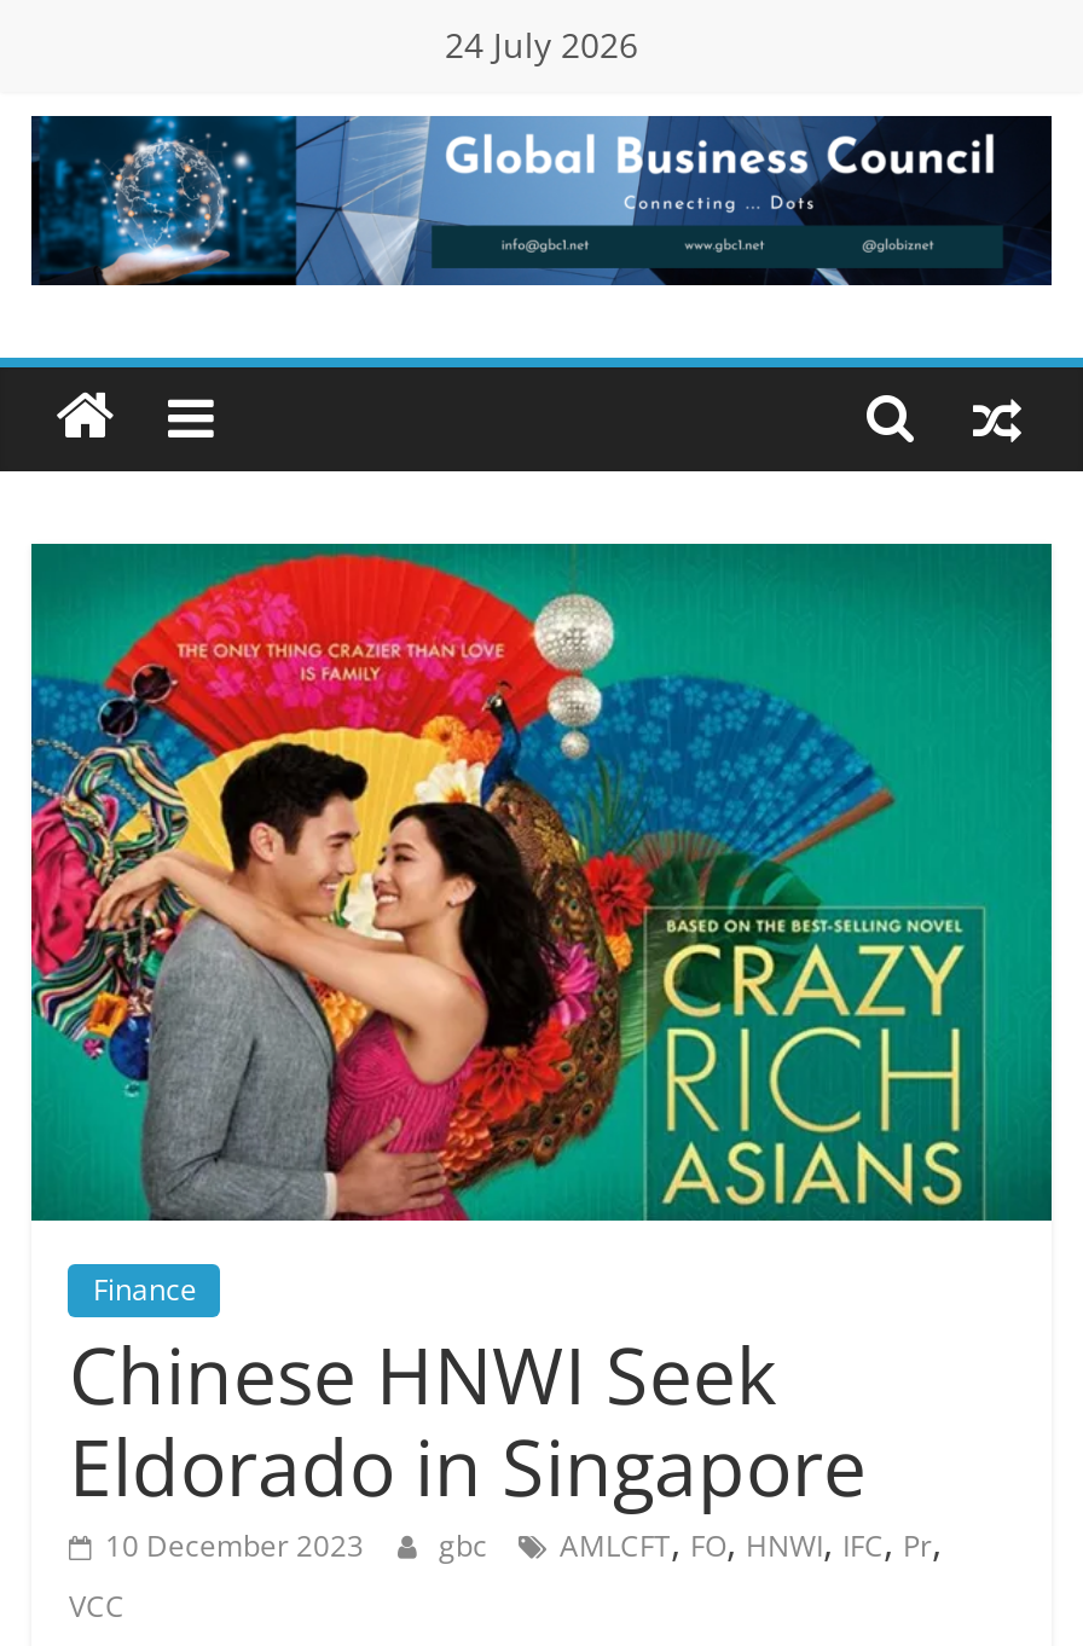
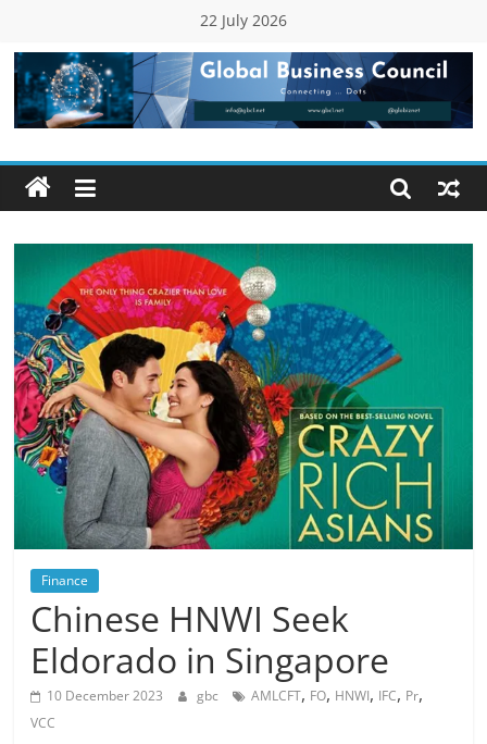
- 24 July 2026
+ 22 July 2026
